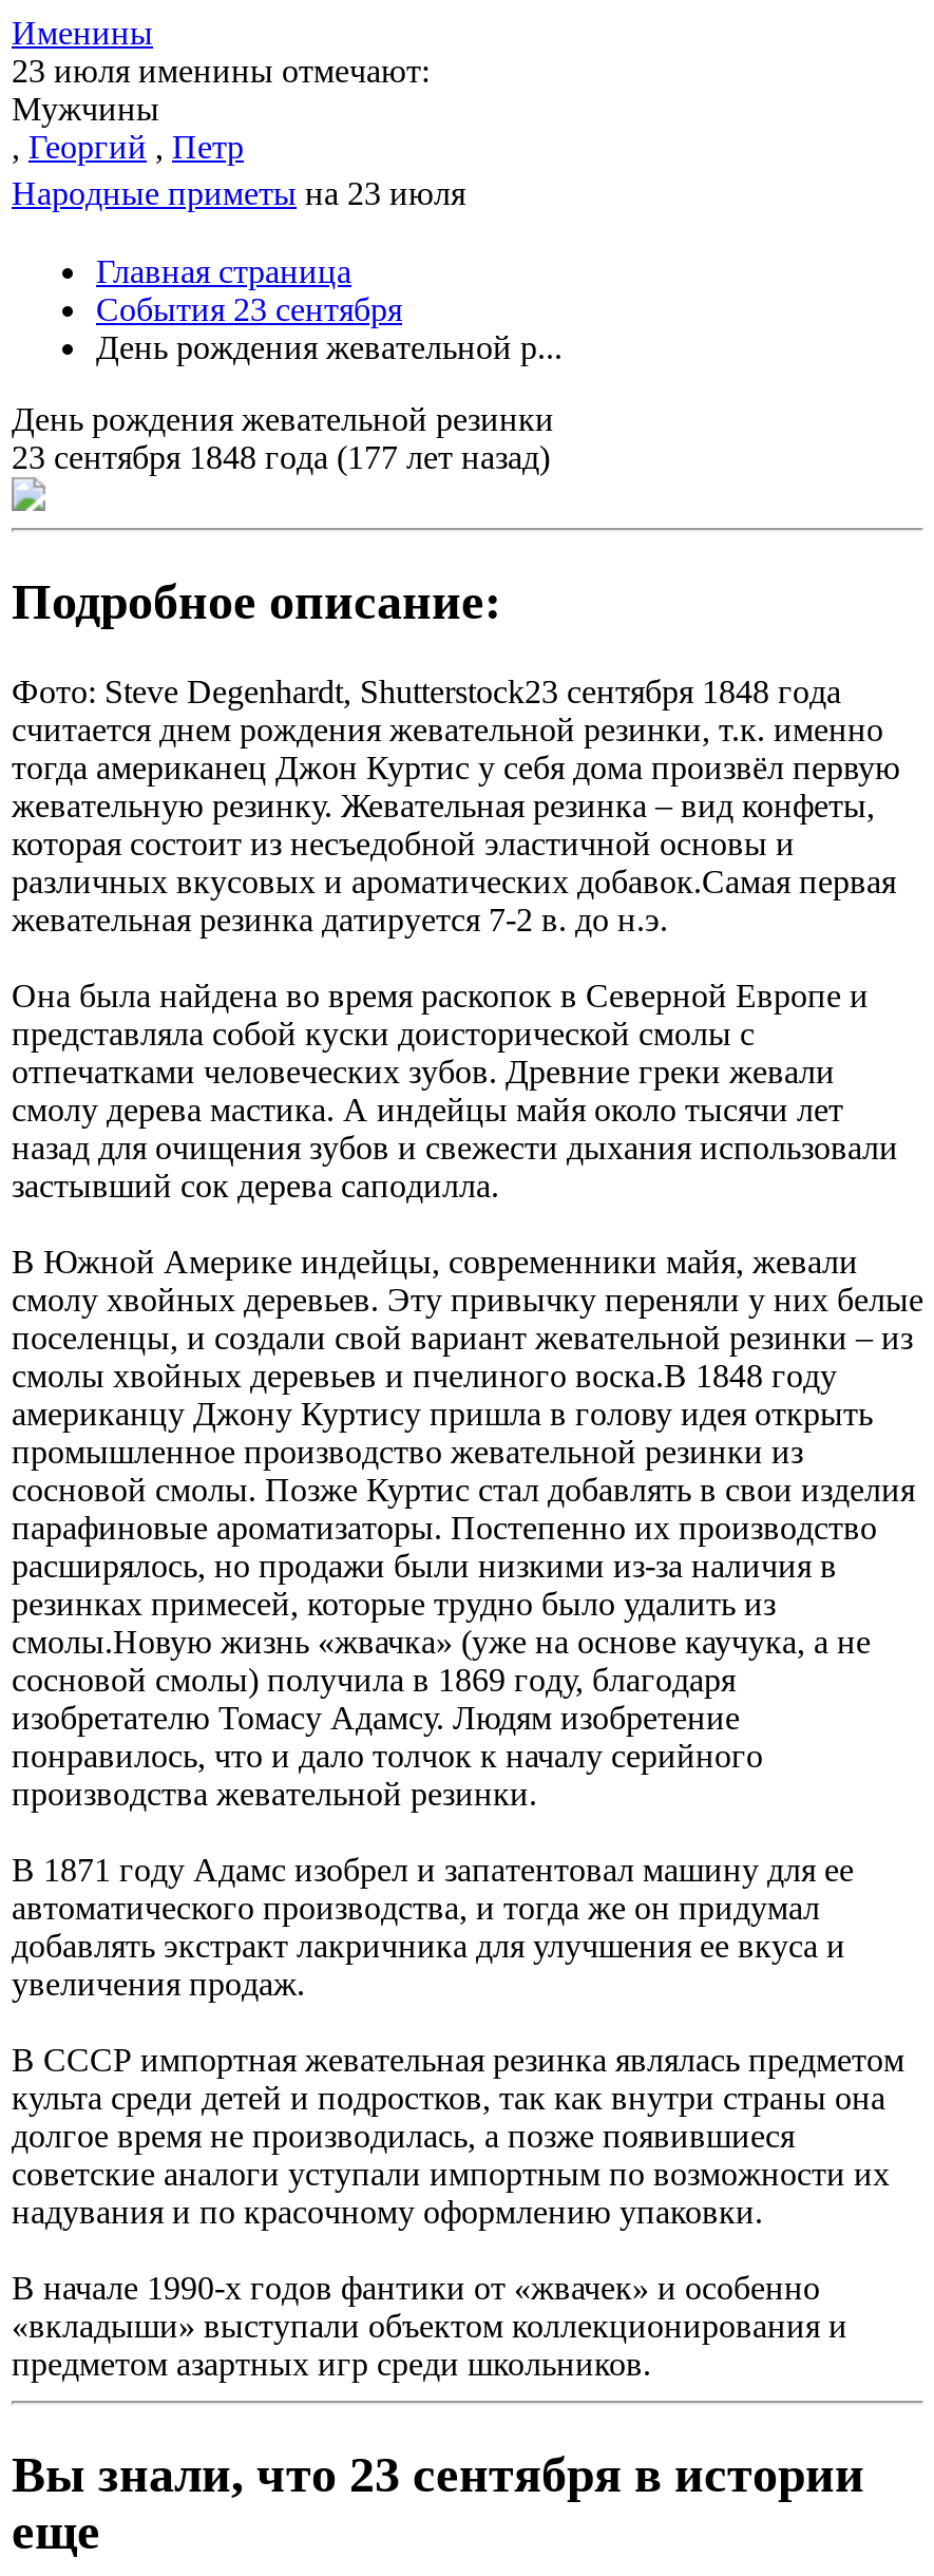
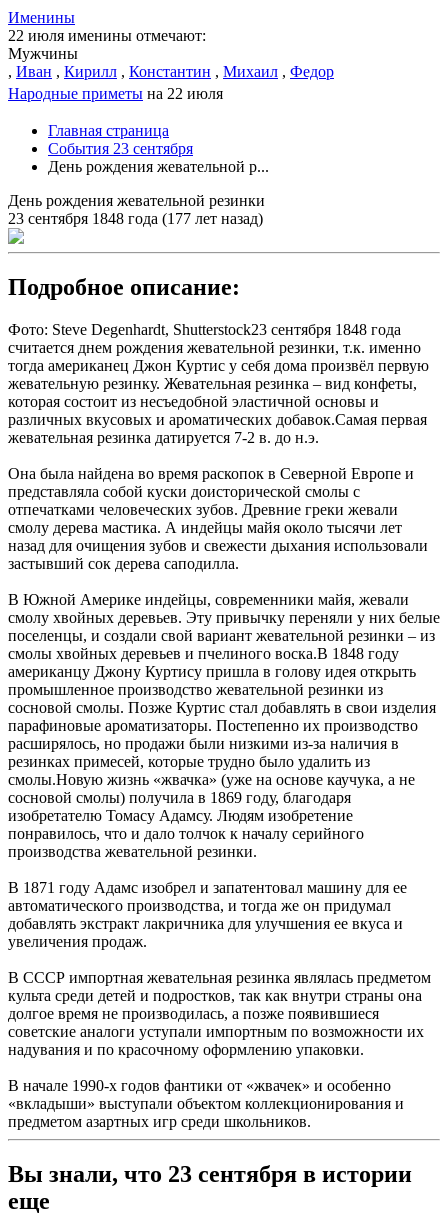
- 23 июля именины отмечают:
+ 22 июля именины отмечают:

- , Георгий , Петр
- Народные приметы на 23 июля
+ , Иван , Кирилл , Константин , Михаил , Федор
+ Народные приметы на 22 июля
